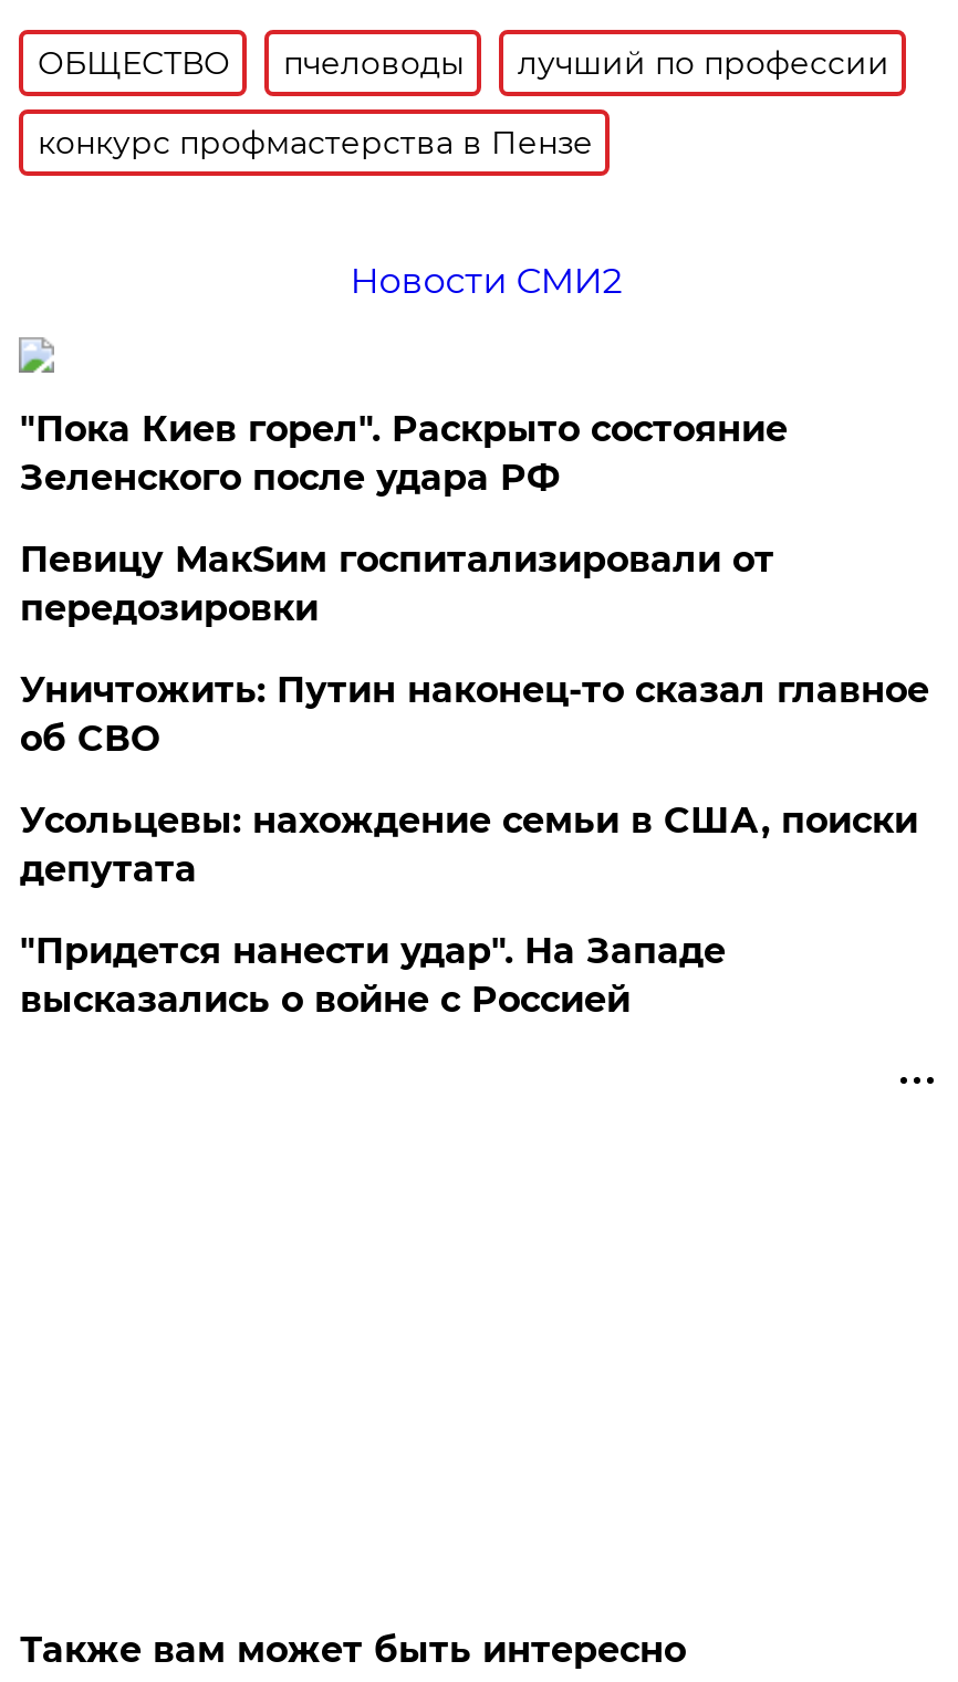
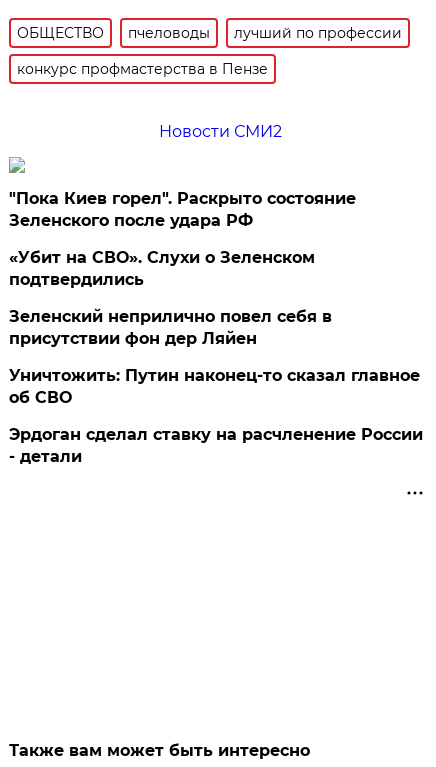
- Певицу МакSим госпитализировали от
- передозировки
+ «Убит на СВО». Слухи о Зеленском
+ подтвердились
+ Зеленский неприлично повел cебя в
+ присутствии фон дер Ляйен

moved down: Уничтожить: Путин наконец-то сказал главное | об СВО

- Усольцевы: нахождение семьи в США, поиски
- депутата
- "Придется нанести удар". На Западе
- высказались о войне с Россией
+ Эрдоган сделал ставку на расчленение России
+ - детали
